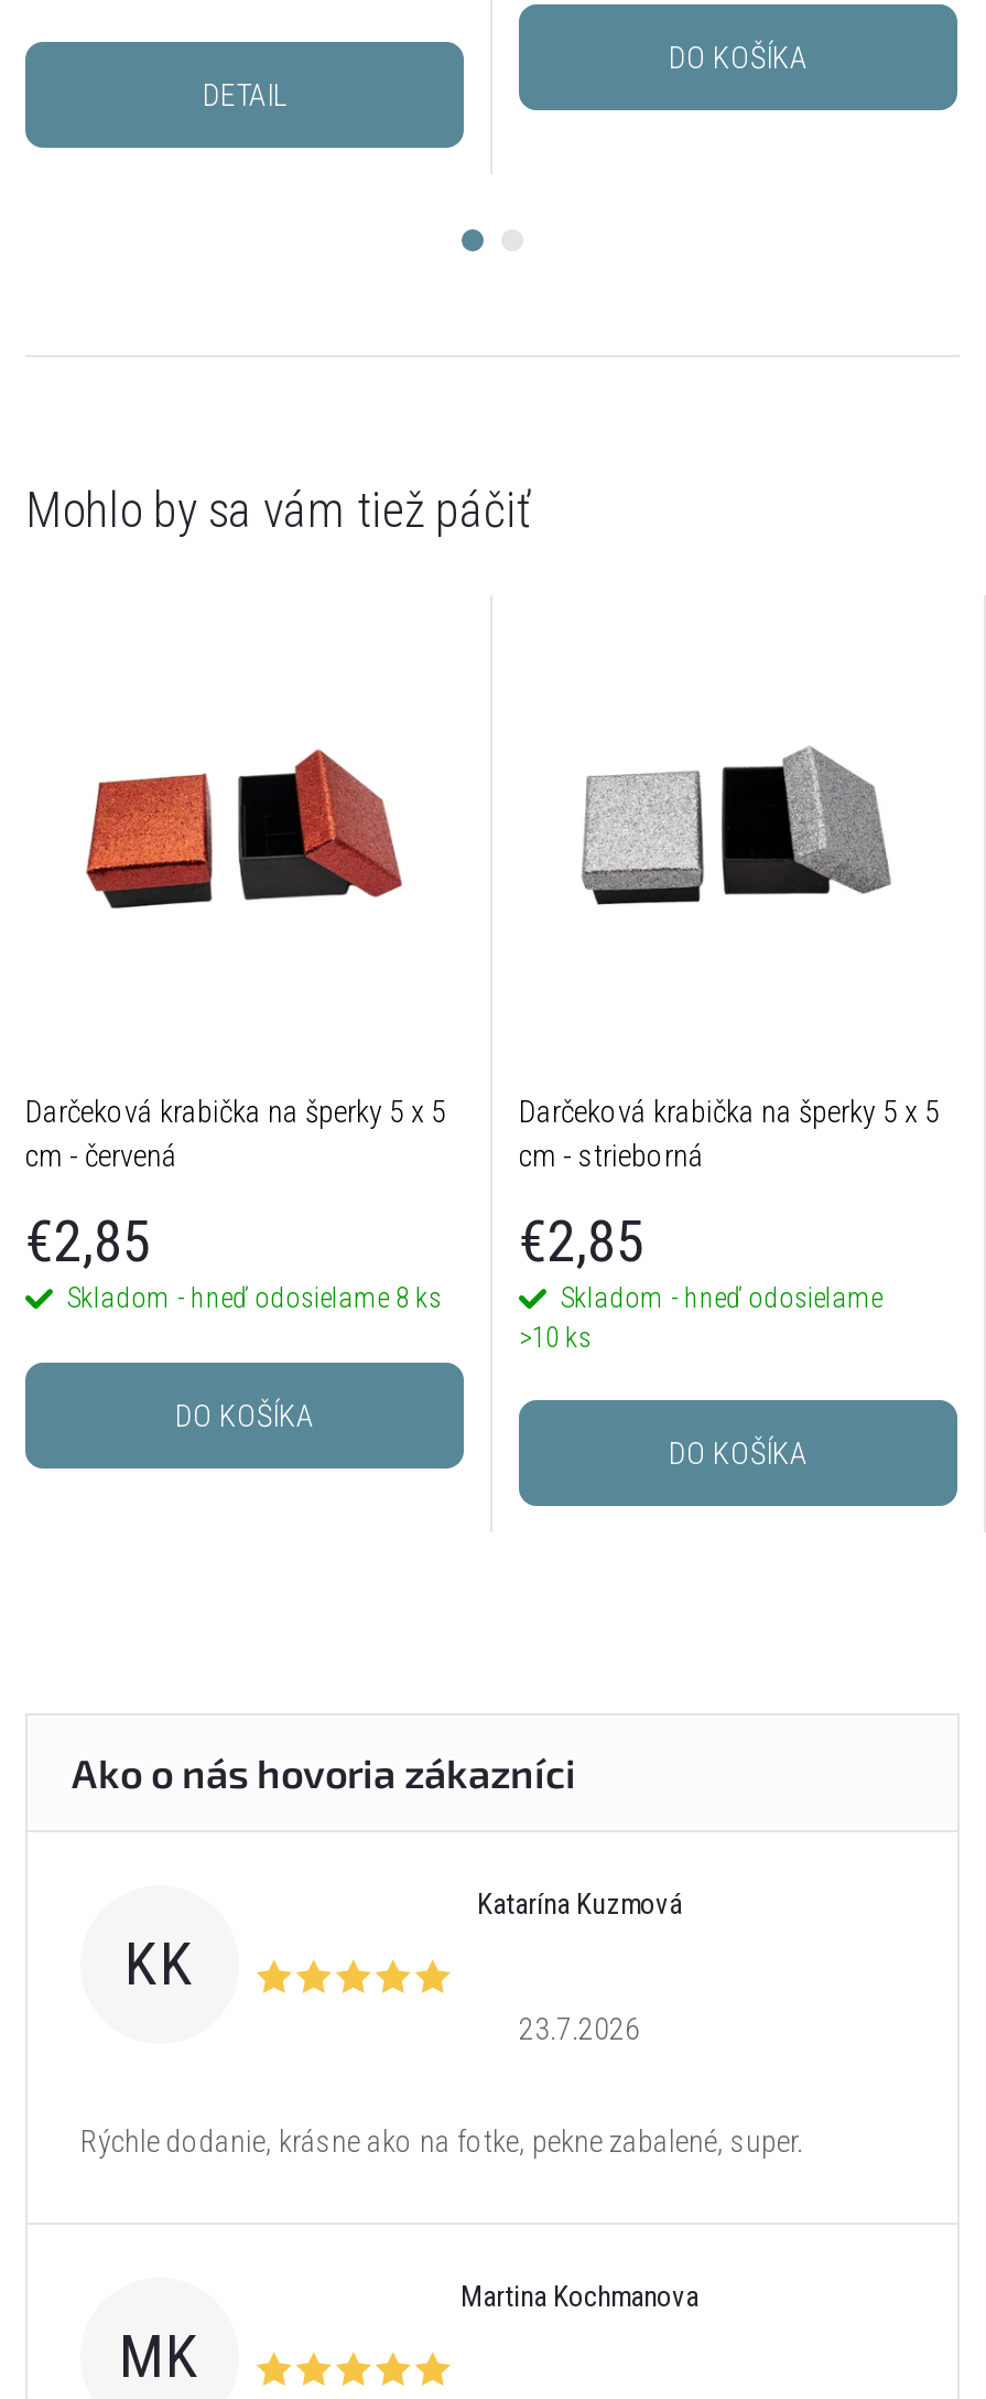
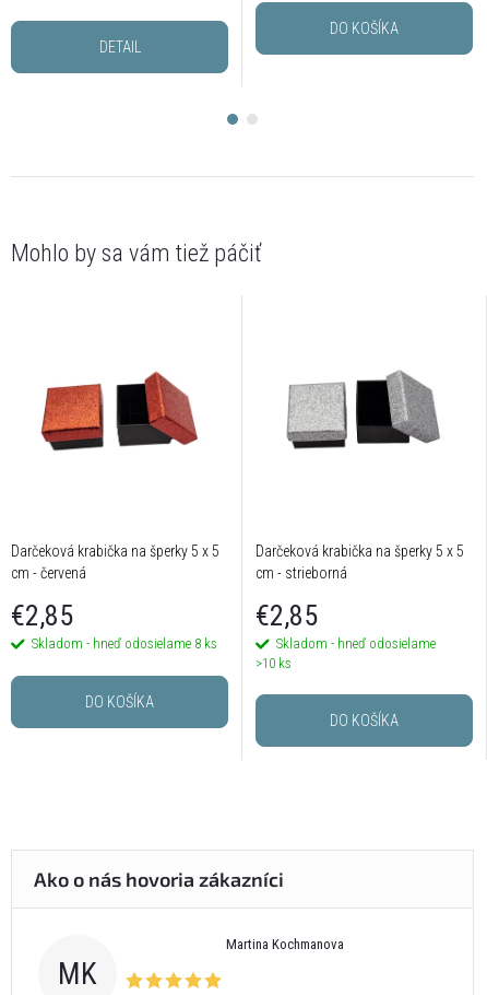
- Katarína Kuzmová

- KK

- 23.7.2026
- Rýchle dodanie, krásne ako na fotke, pekne zabalené, super.
